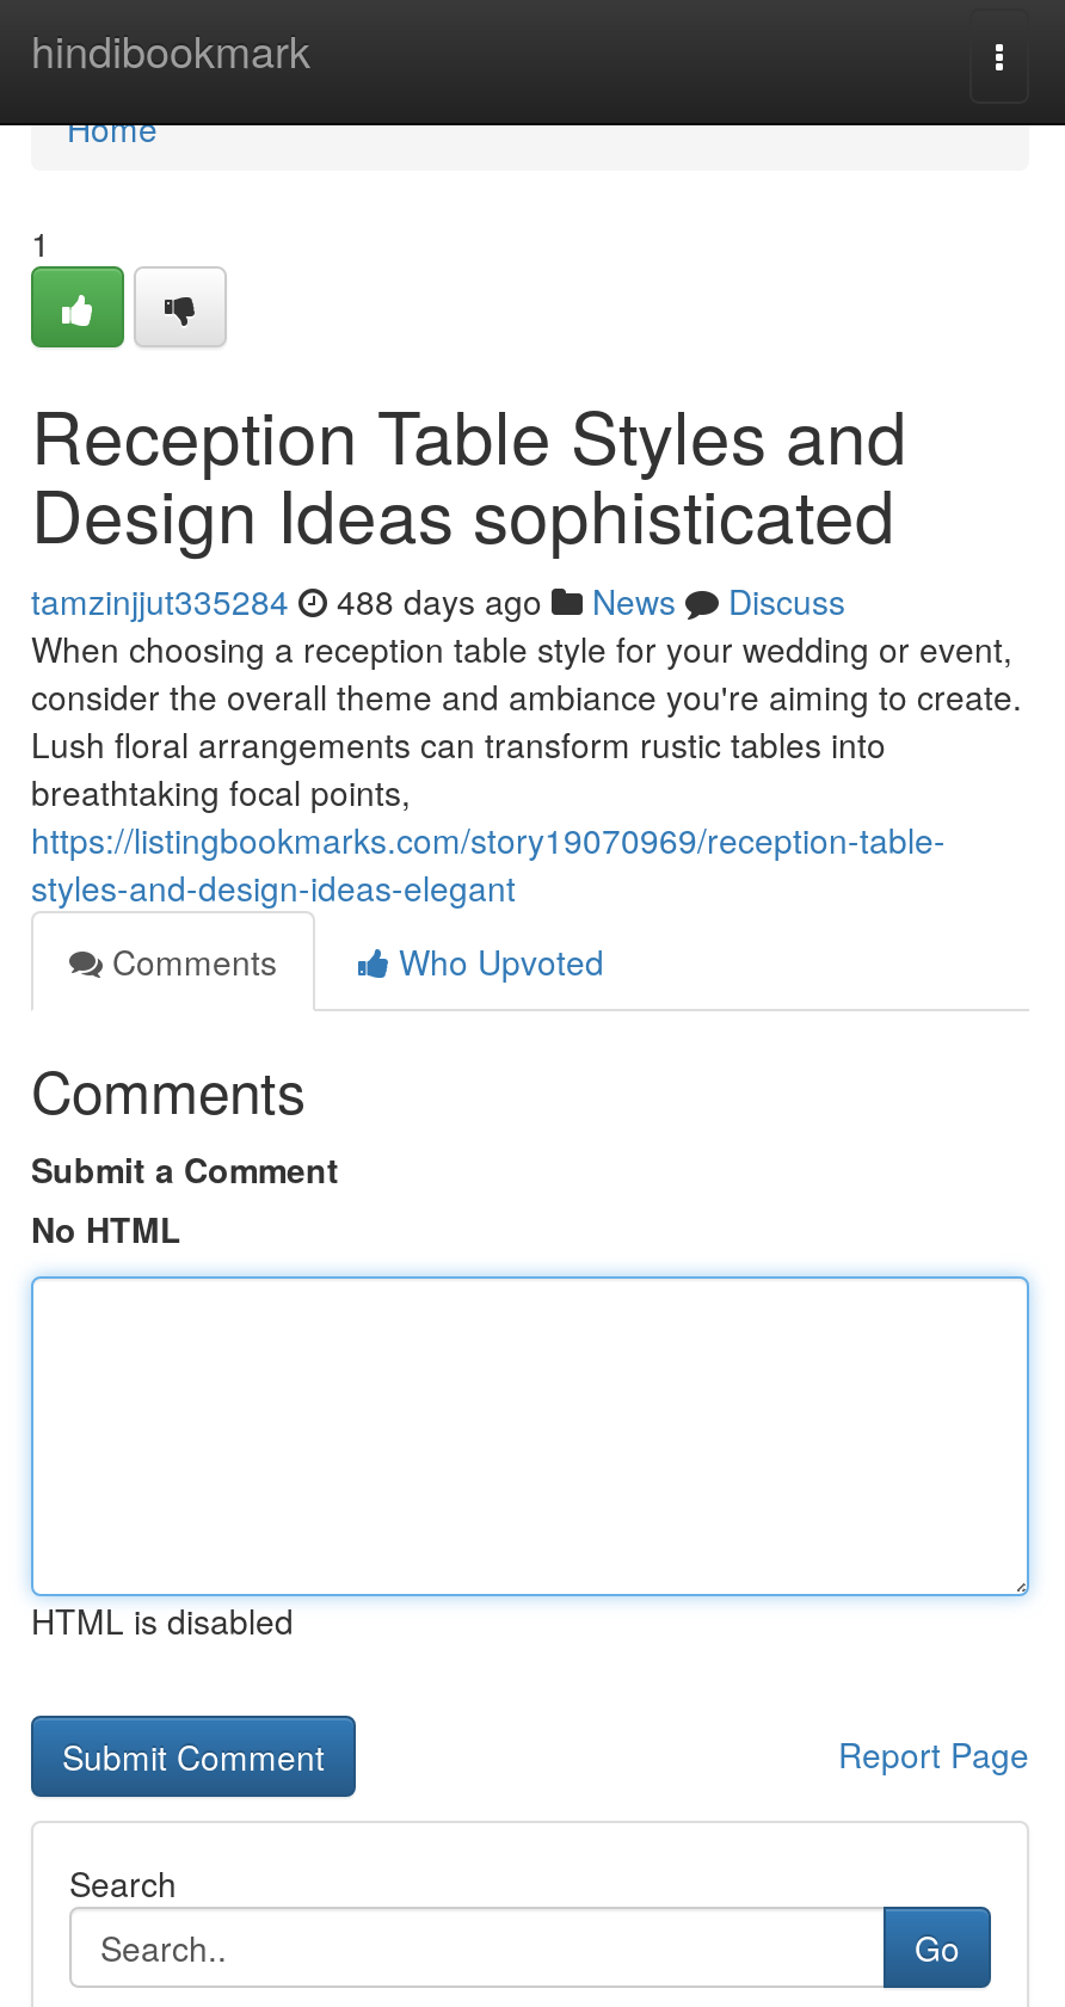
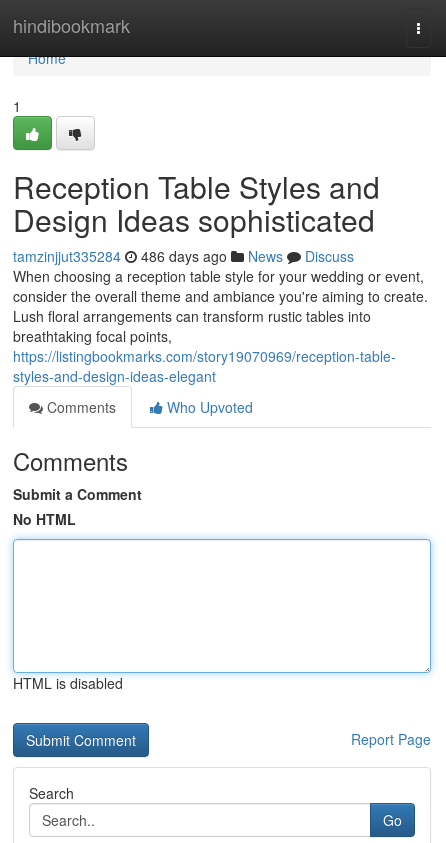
- tamzinjjut335284 488 days ago News Discuss
+ tamzinjjut335284 486 days ago News Discuss
